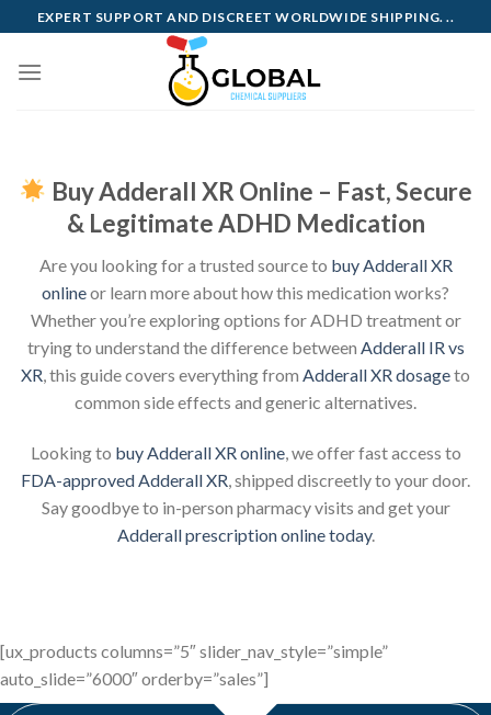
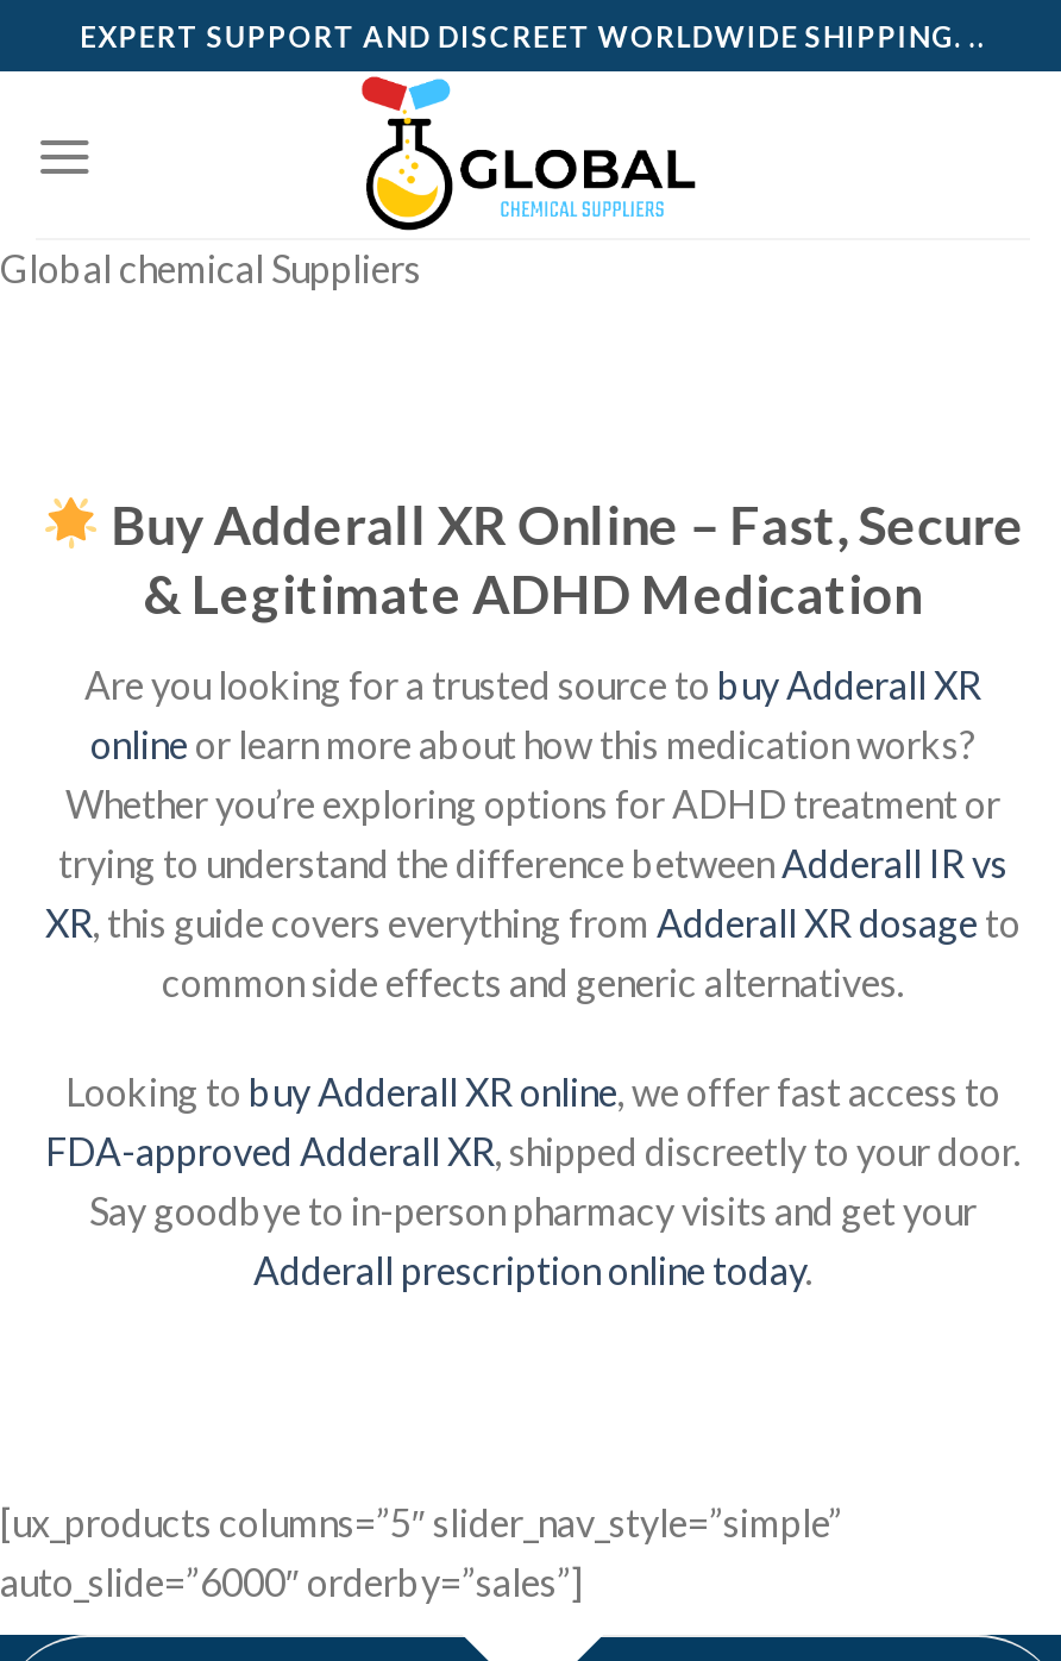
+ Global chemical Suppliers
